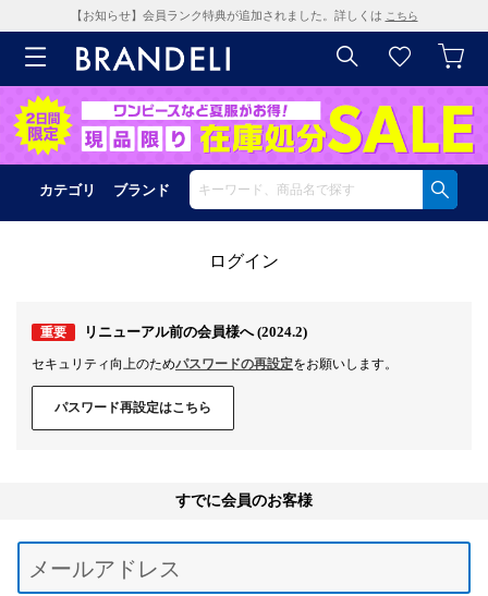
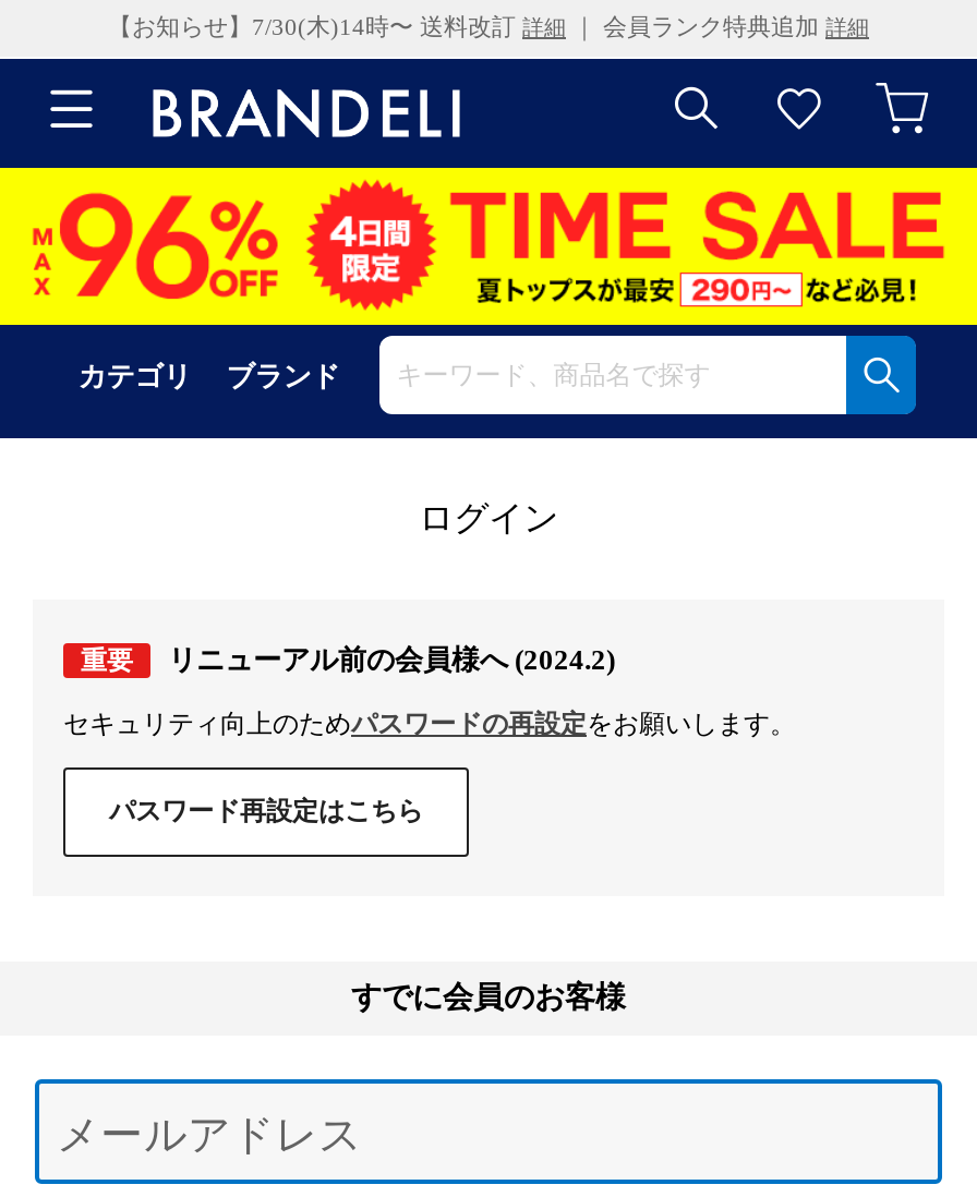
- 【お知らせ】会員ランク特典が追加されました。詳しくはこちら
+ 【お知らせ】7/30(木)14時〜 送料改訂詳細｜ 会員ランク特典追加詳細

- [image]
+ [image]
